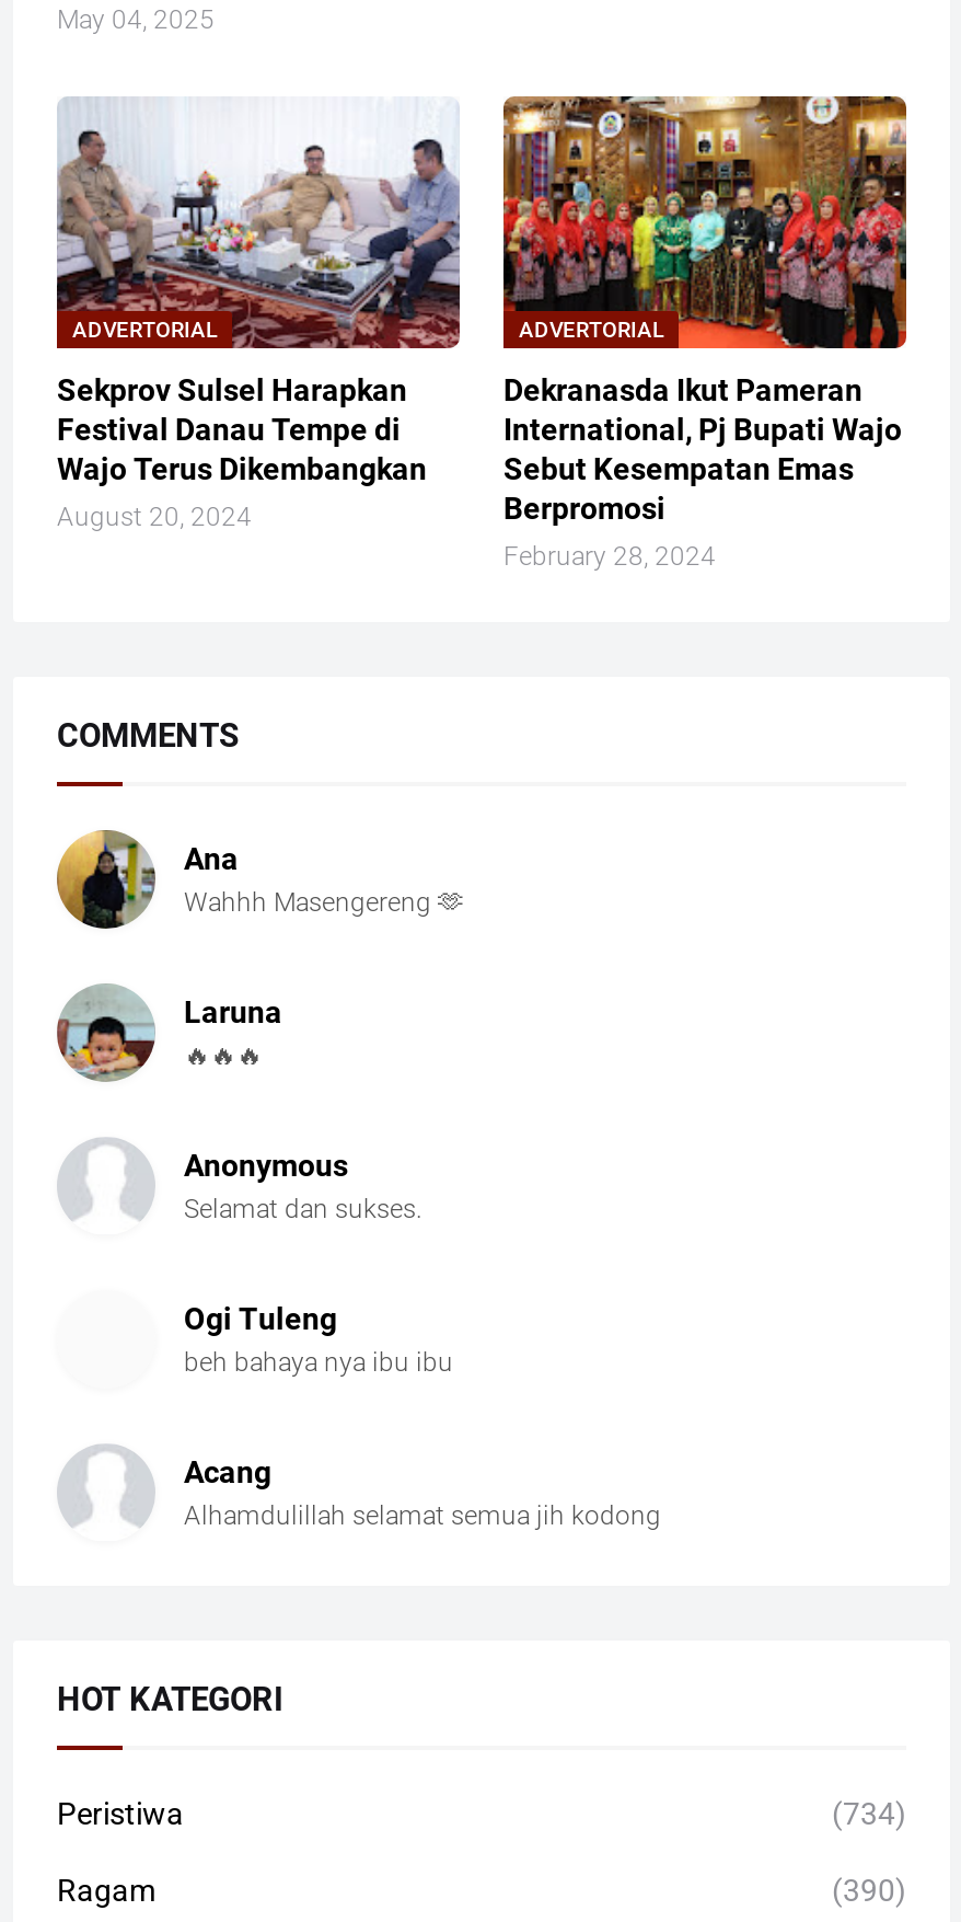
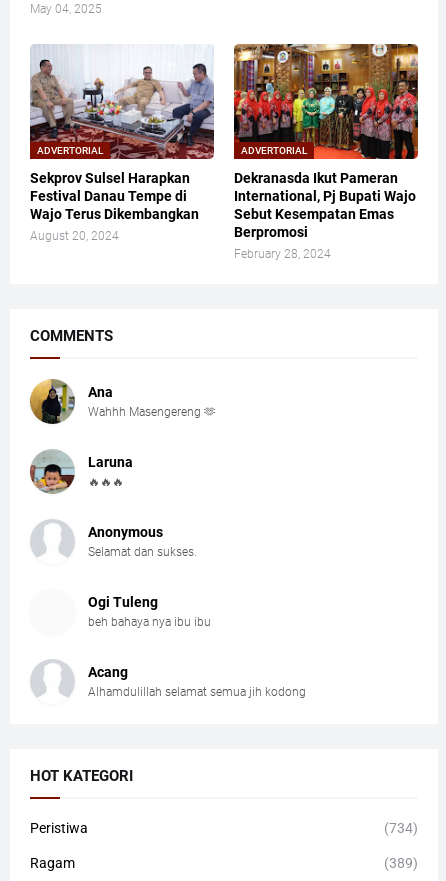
- (390)
+ (389)
